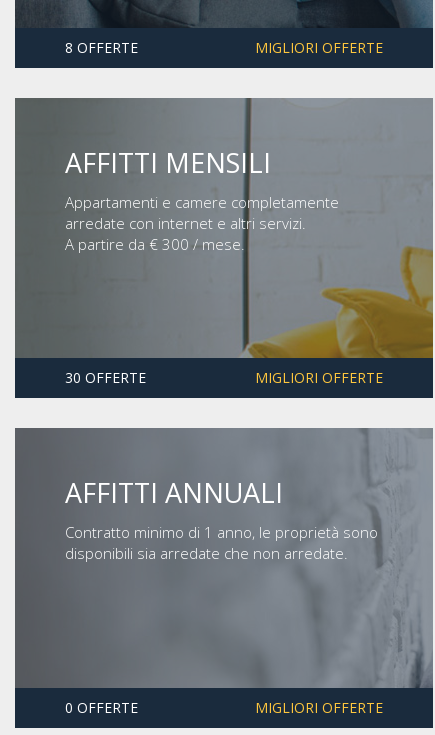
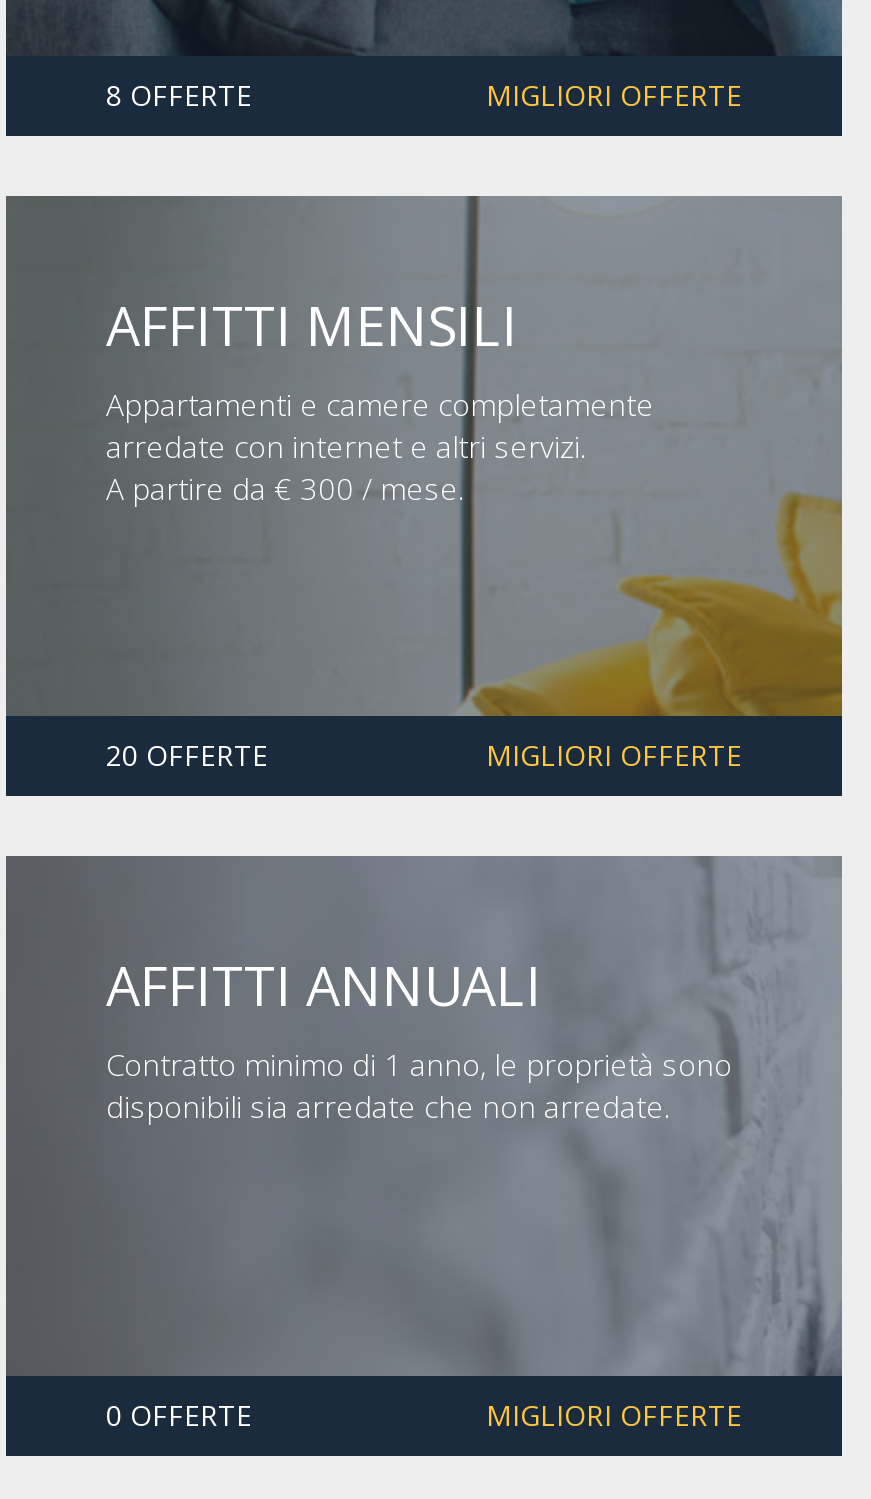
- 30 OFFERTE
+ 20 OFFERTE
